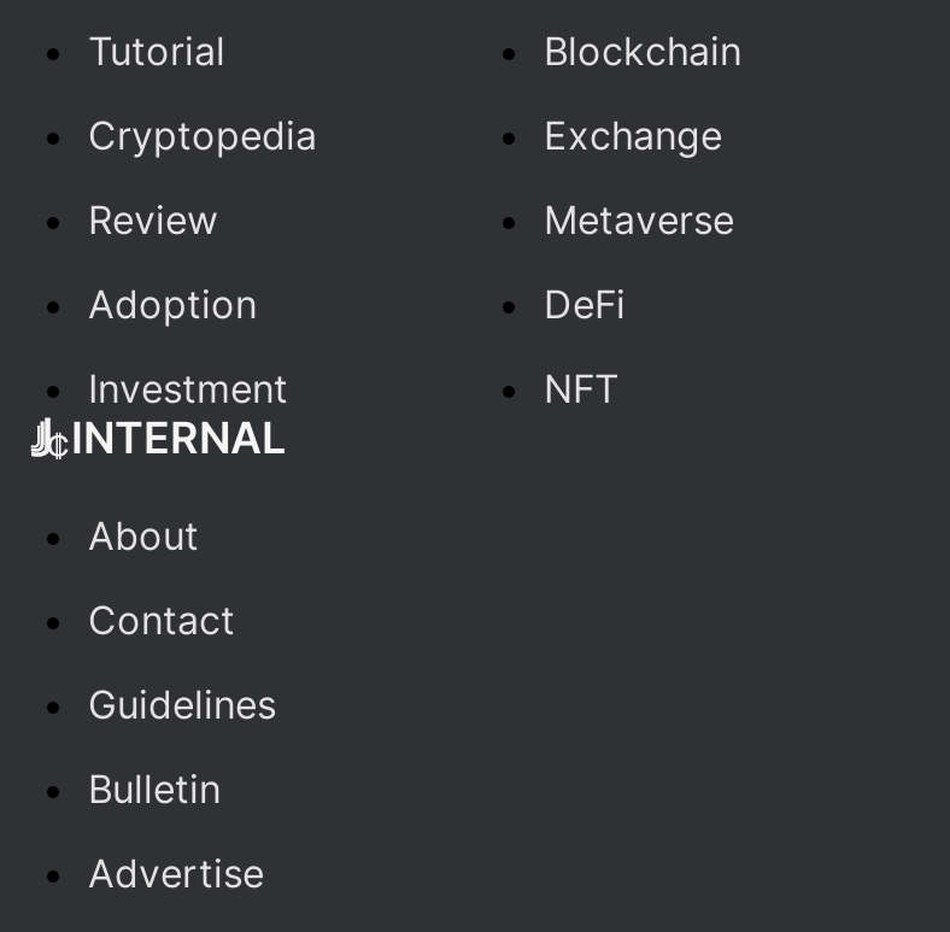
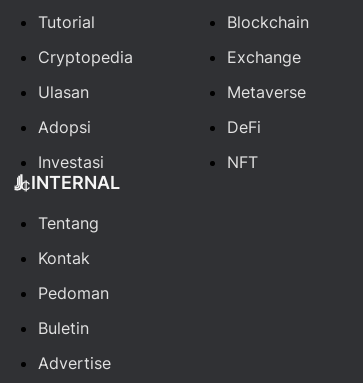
- Review
+ Ulasan

- Adoption
+ Adopsi

- Investment
+ Investasi

- About
+ Tentang

- Contact
+ Kontak

- Guidelines
+ Pedoman

- Bulletin
+ Buletin
